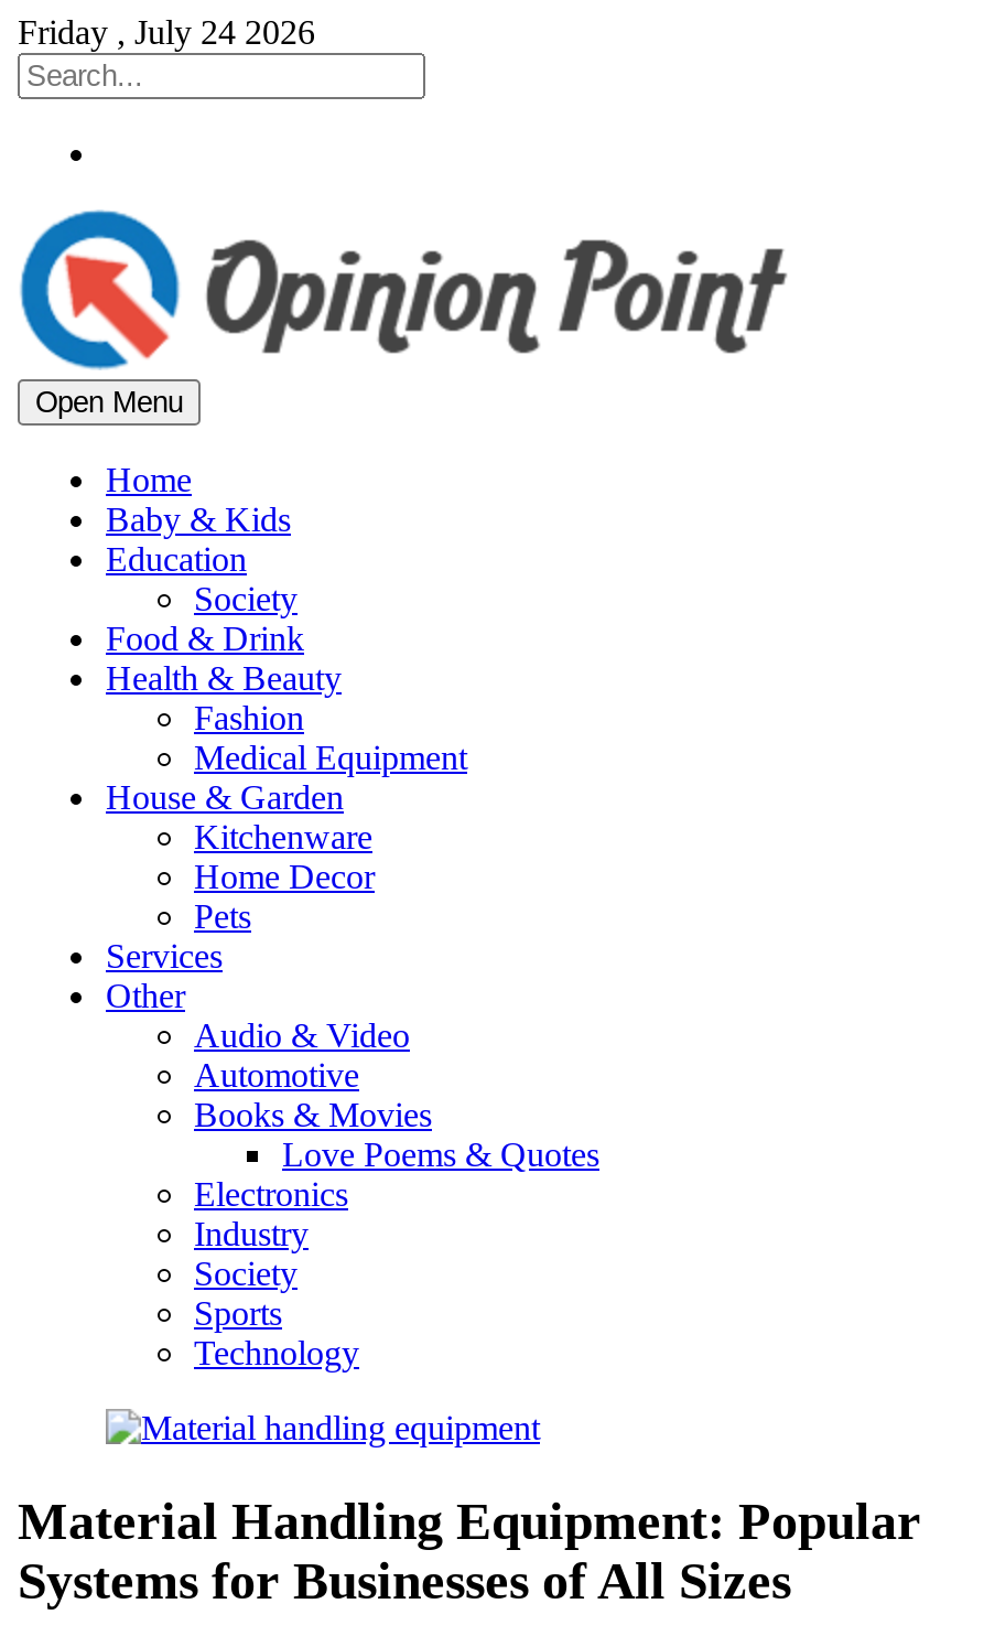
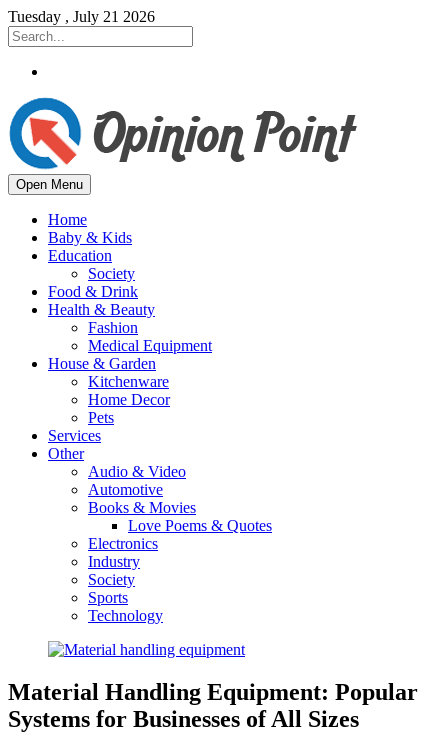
- Friday , July 24 2026
+ Tuesday , July 21 2026
